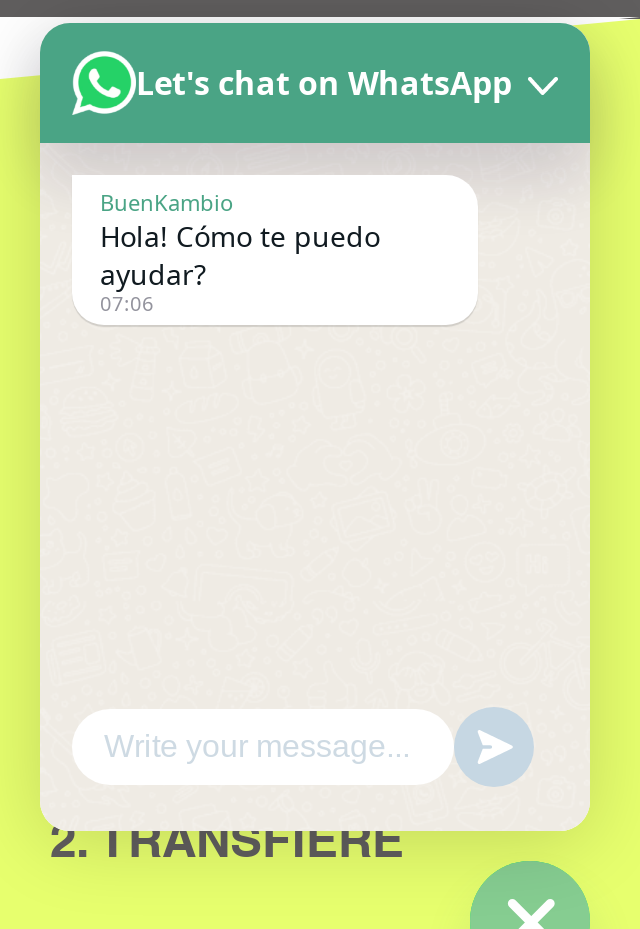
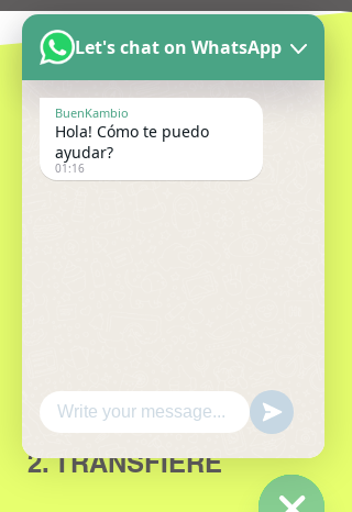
- 07:06
+ 01:16
